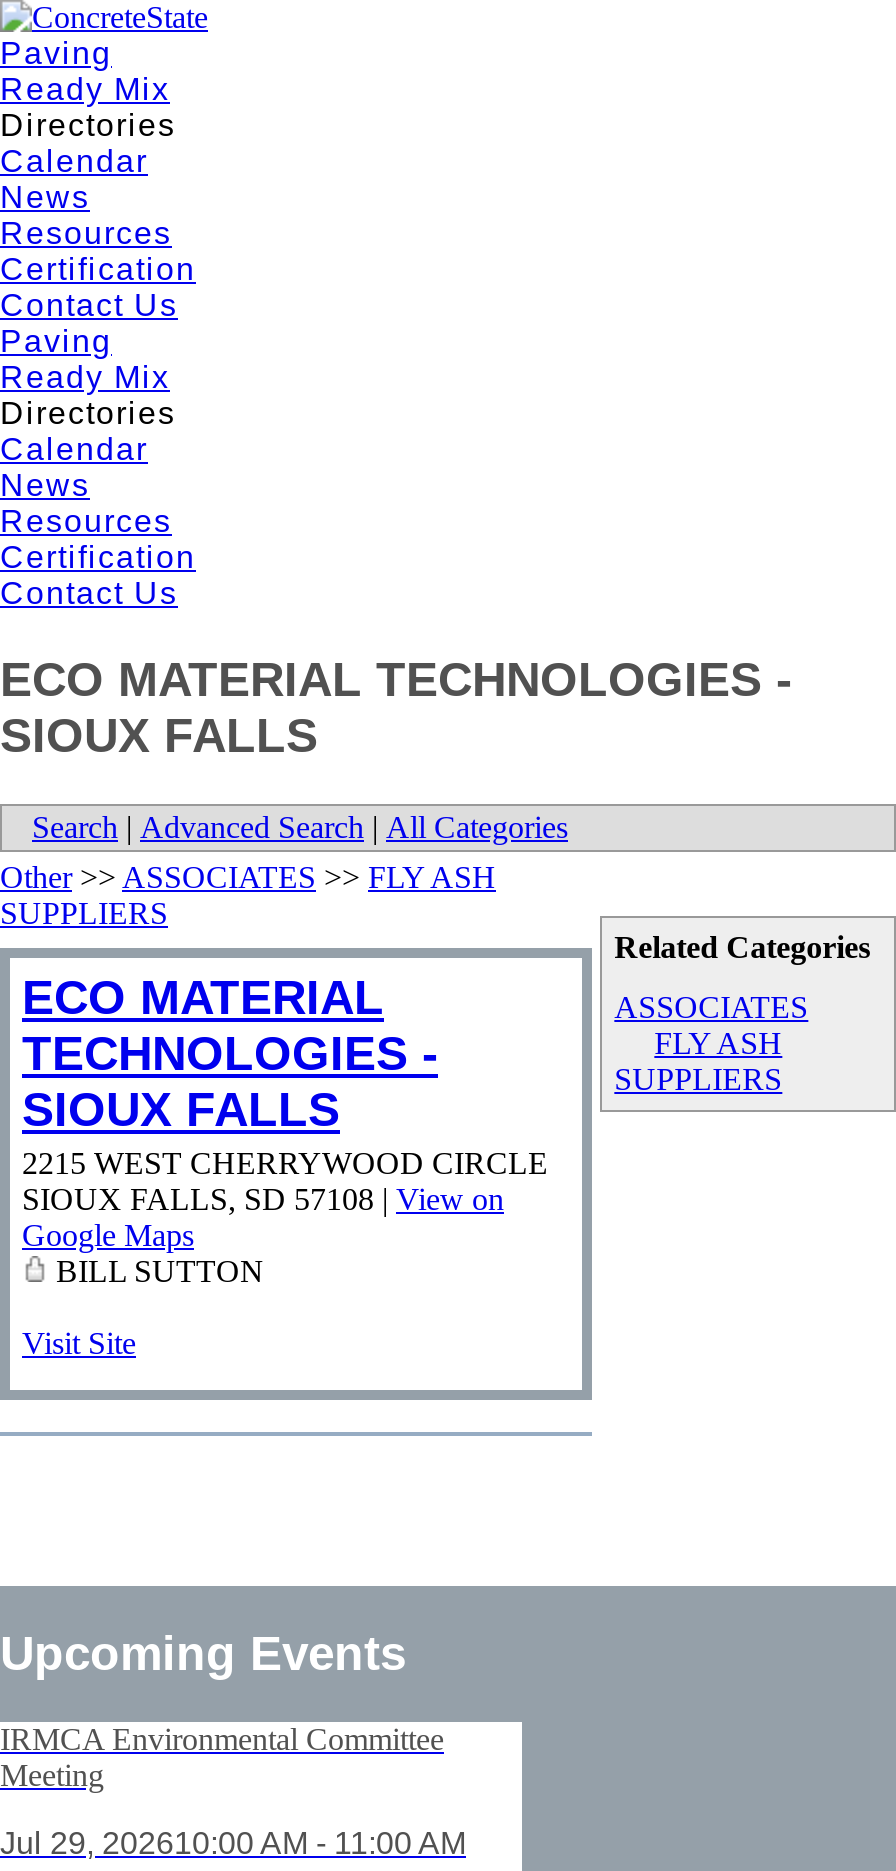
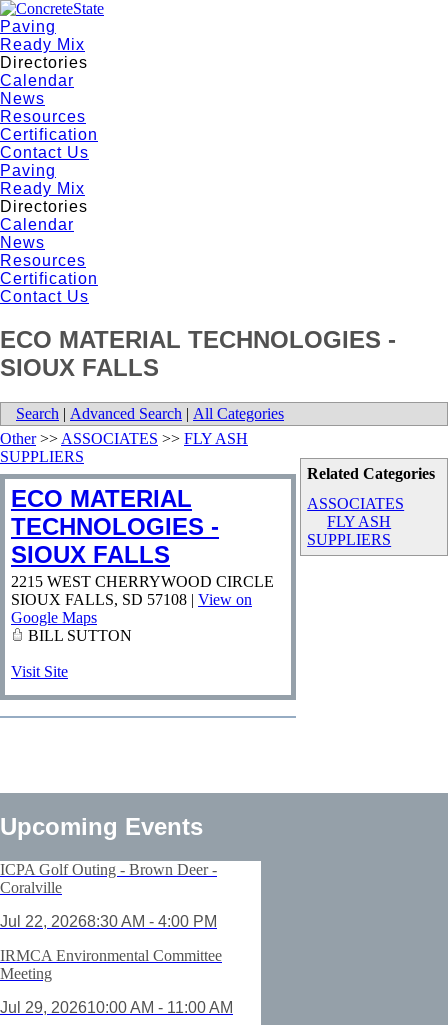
+ ICPA Golf Outing - Brown Deer -
+ Coralville
+ Jul 22, 20268:30 AM - 4:00 PM
